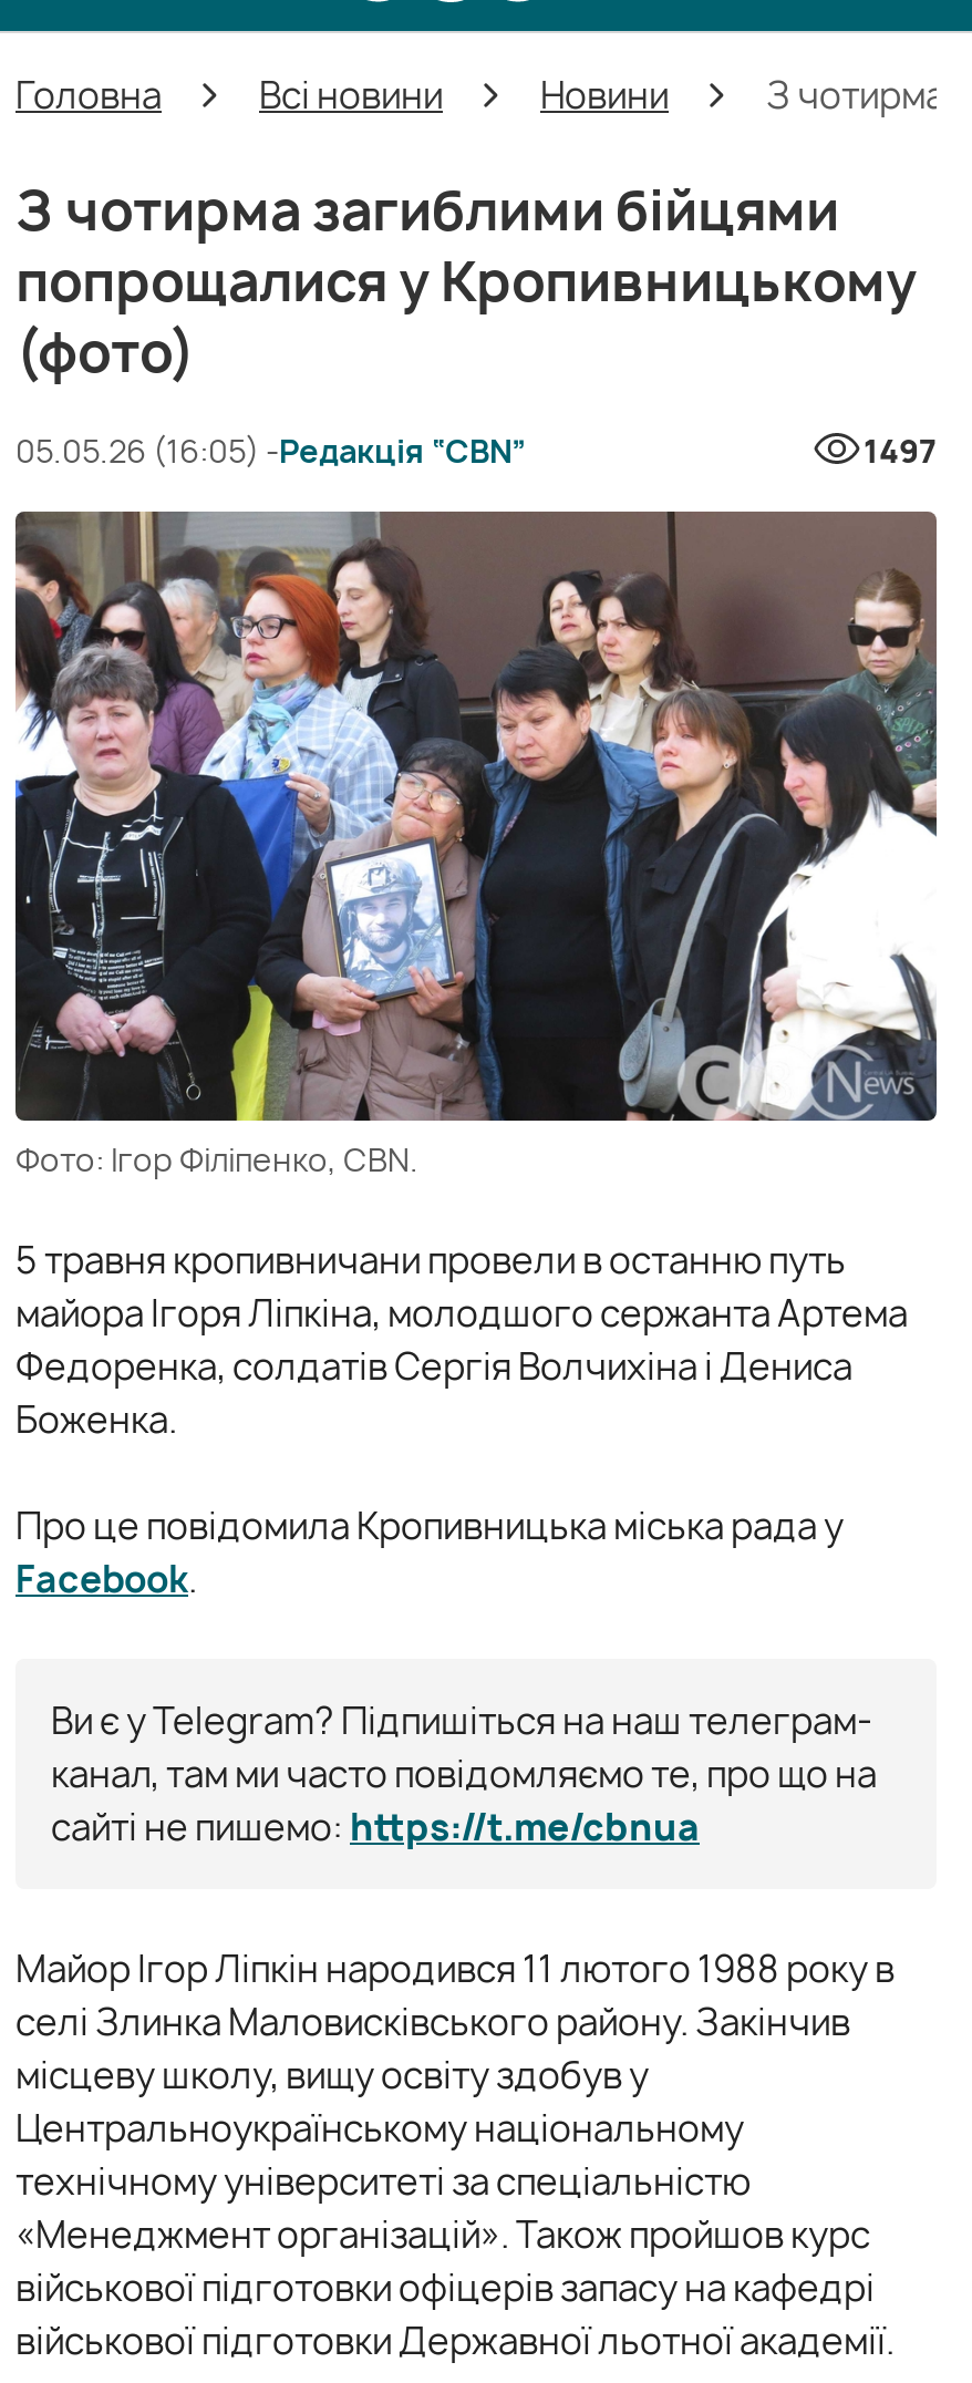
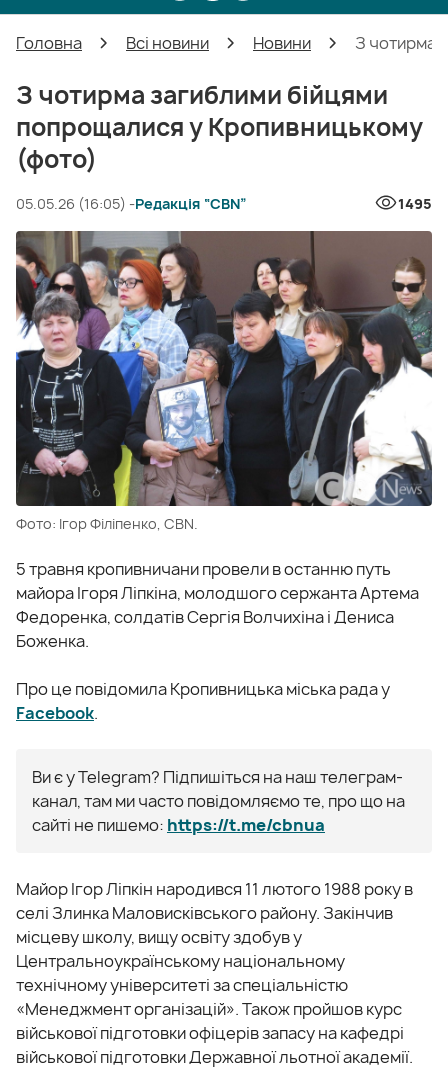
- 1497
+ 1495
